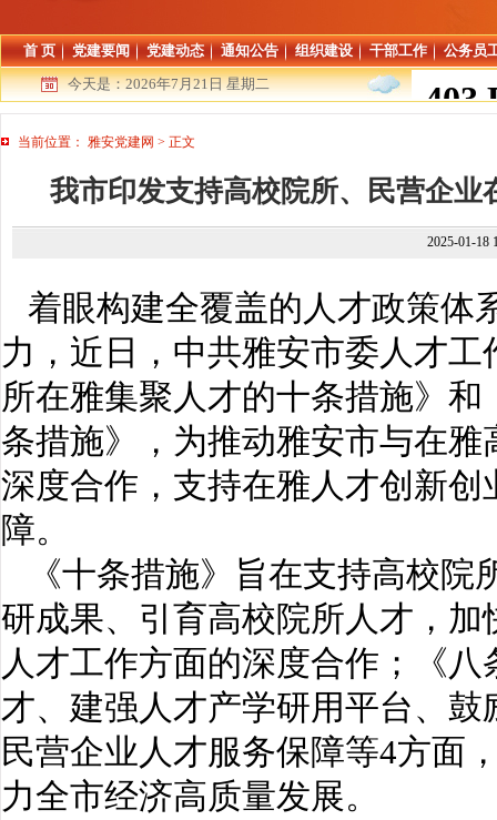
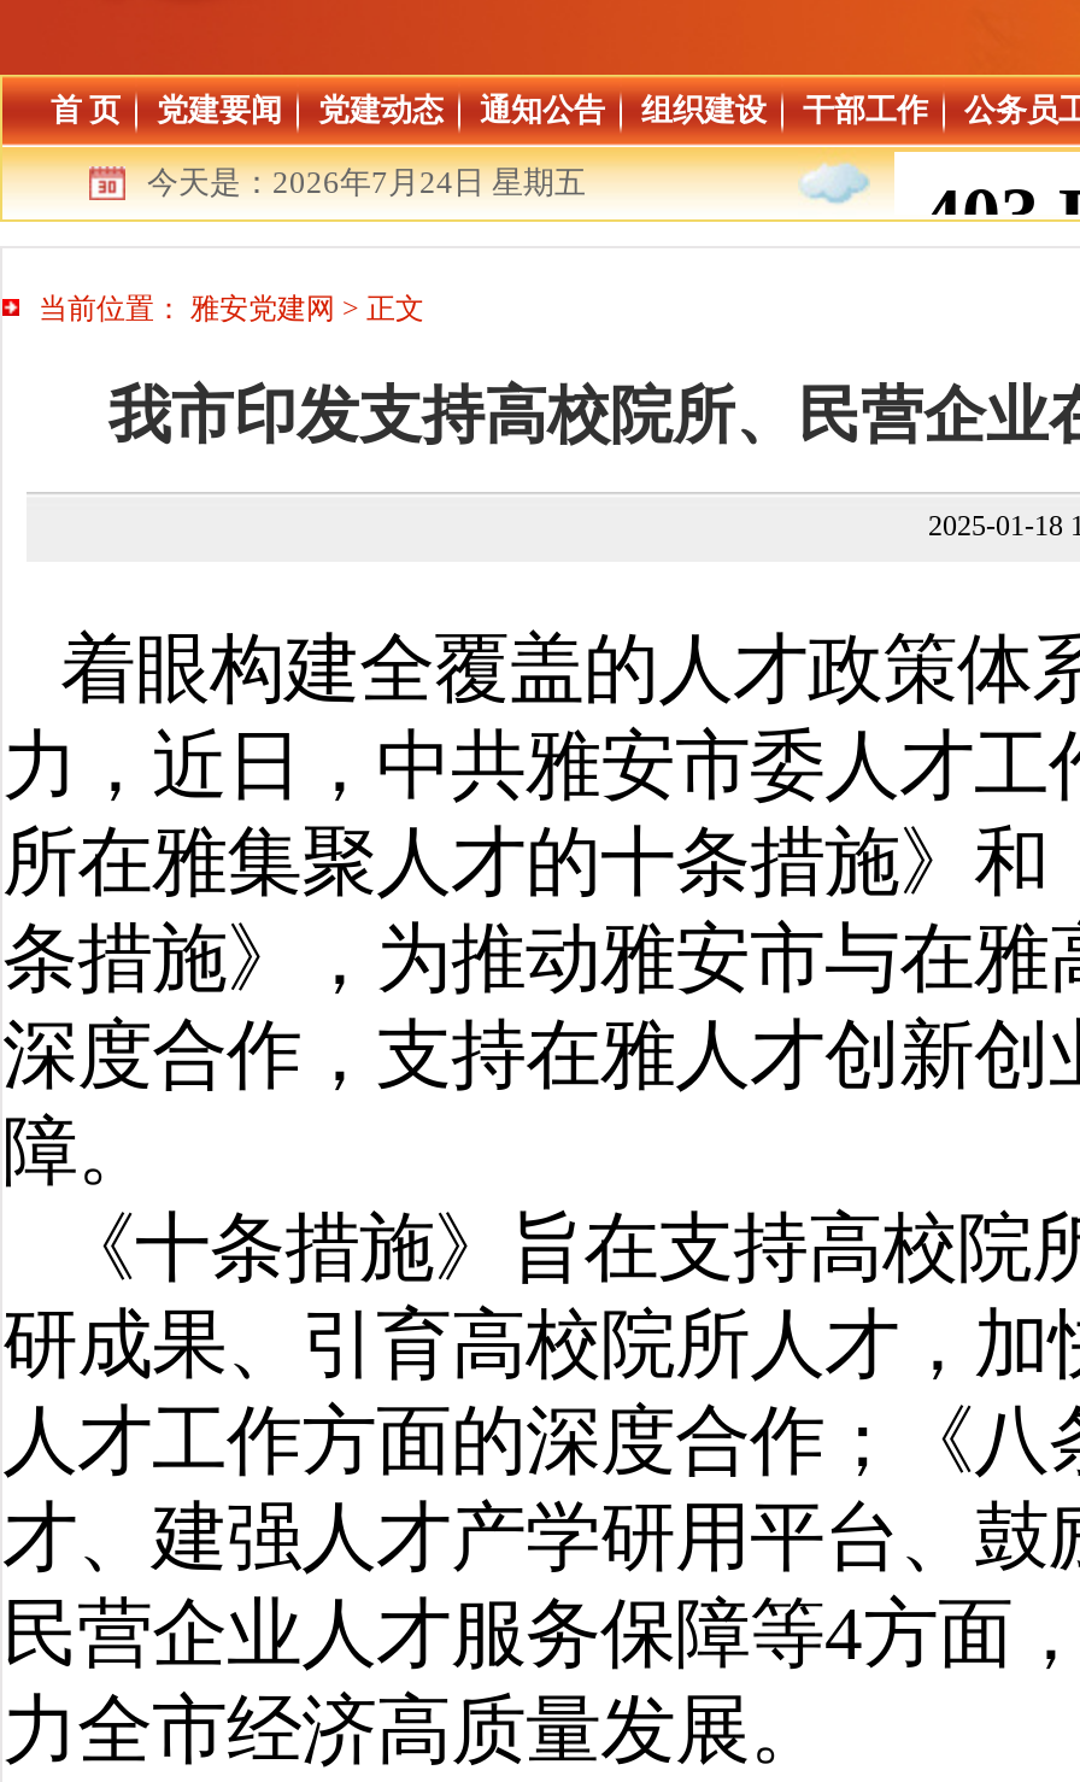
- 今天是：2026年7月21日 星期二
+ 今天是：2026年7月24日 星期五
